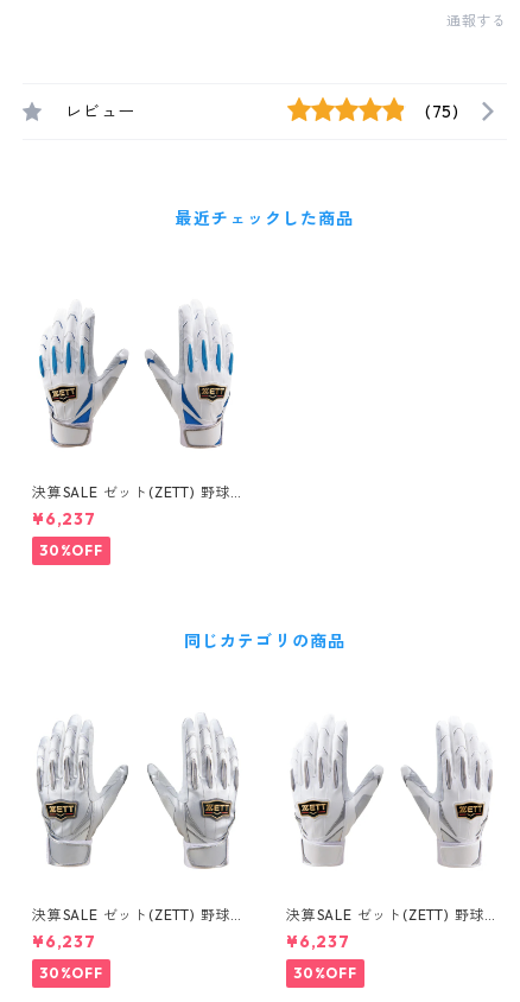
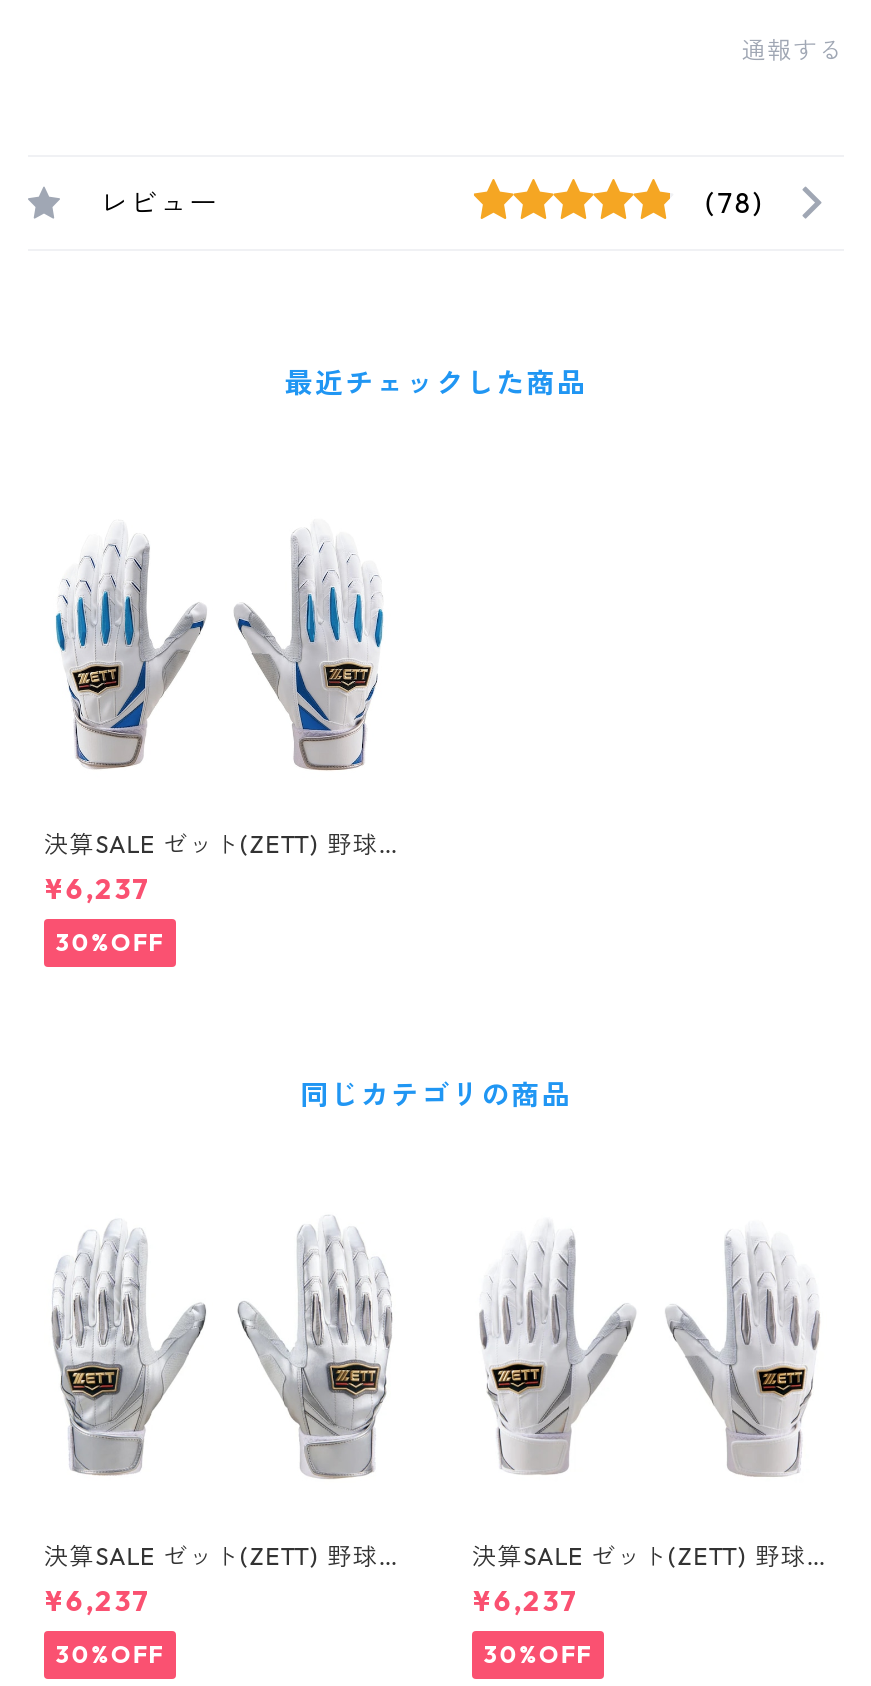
- (75)
+ (78)
